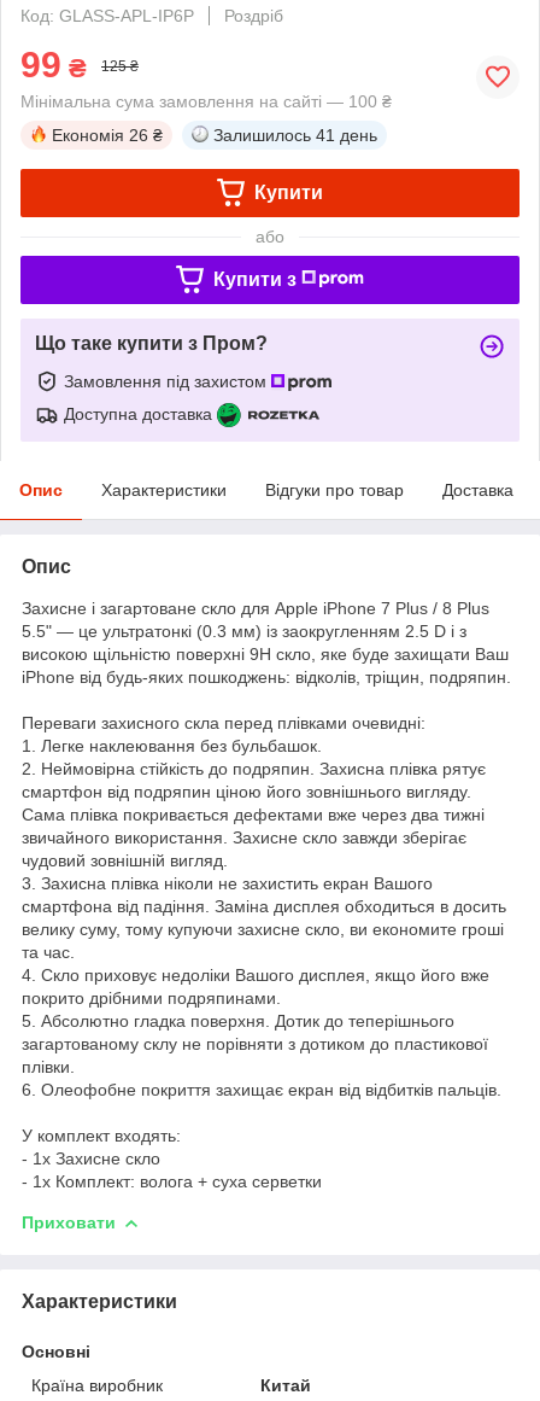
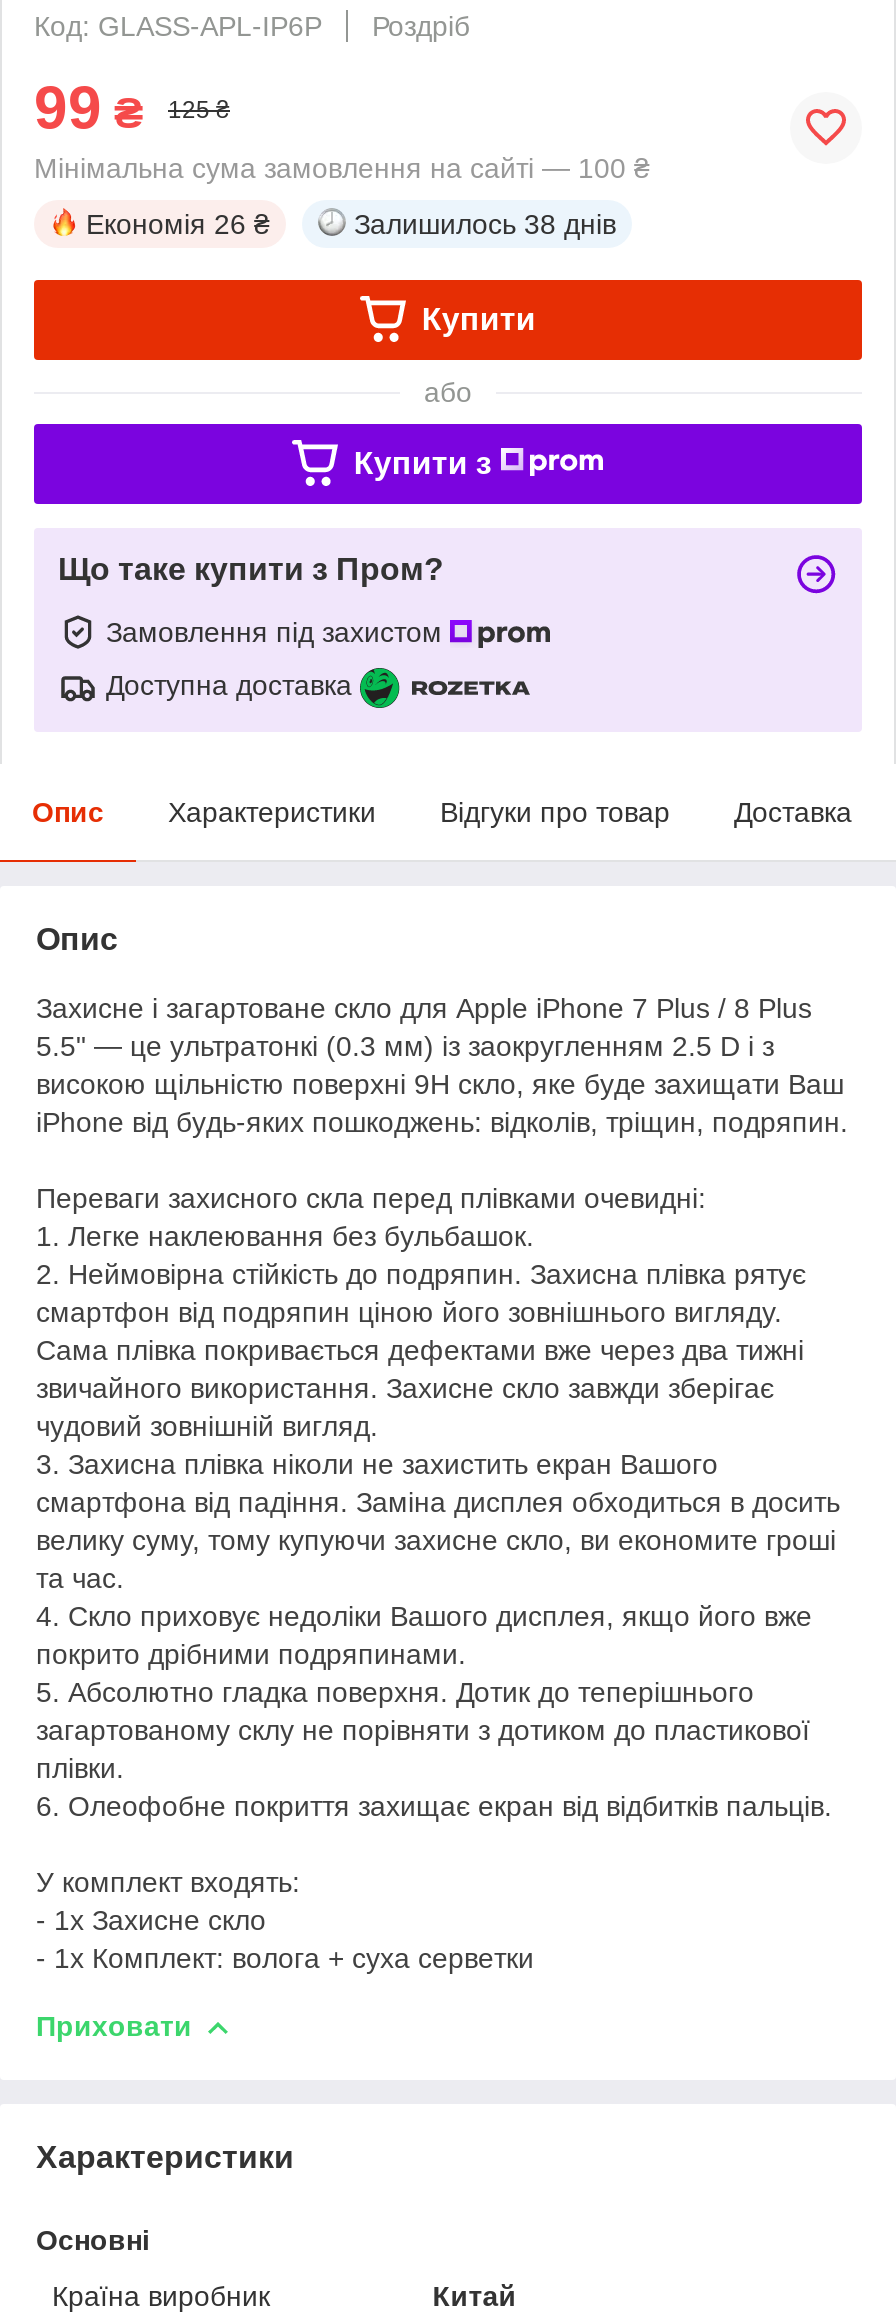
- Залишилось 41 день
+ Залишилось 38 днів
